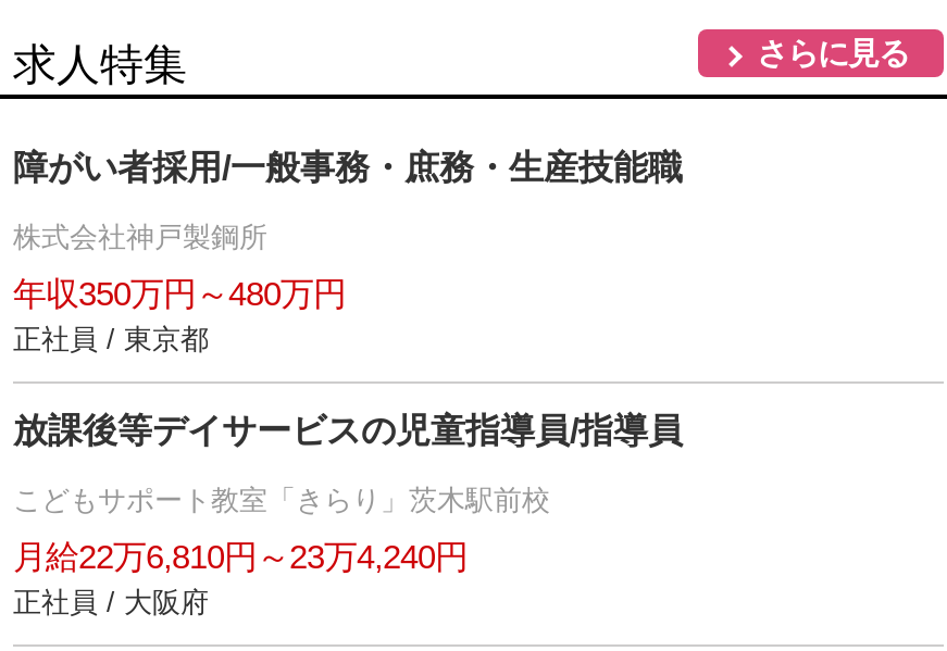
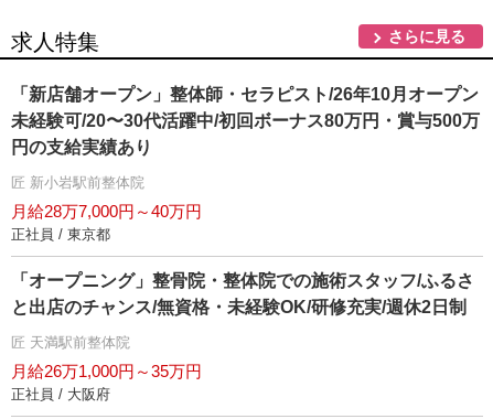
- 障がい者採用/一般事務・庶務・生産技能職
+ 「新店舗オープン」整体師・セラピスト/26年10月オープン
+ 未経験可/20〜30代活躍中/初回ボーナス80万円・賞与500万
+ 円の支給実績あり

- 株式会社神戸製鋼所
+ 匠 新小岩駅前整体院

- 年収350万円～480万円
+ 月給28万7,000円～40万円

- 放課後等デイサービスの児童指導員/指導員
+ 「オープニング」整骨院・整体院での施術スタッフ/ふるさ
+ と出店のチャンス/無資格・未経験OK/研修充実/週休2日制

- こどもサポート教室「きらり」茨木駅前校
+ 匠 天満駅前整体院

- 月給22万6,810円～23万4,240円
+ 月給26万1,000円～35万円
